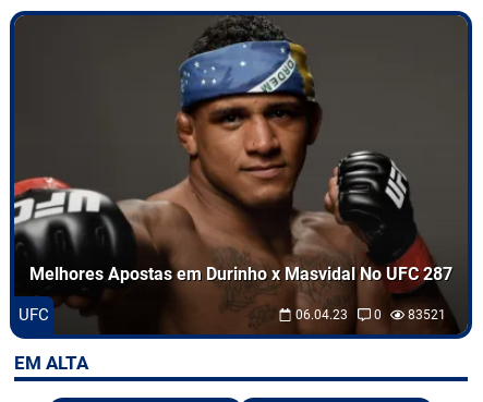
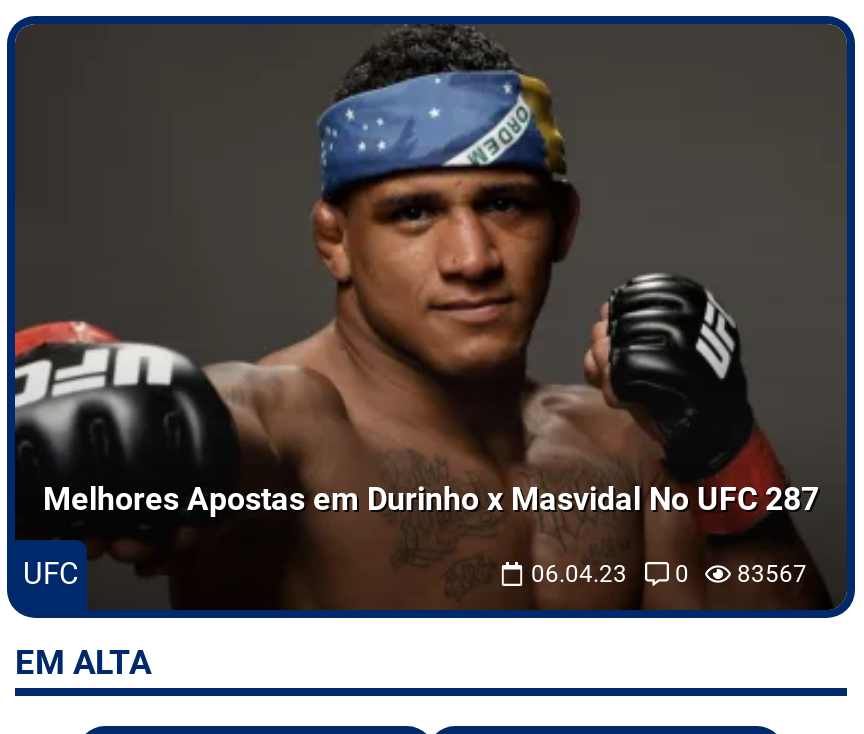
- 06.04.23 0 83521
+ 06.04.23 0 83567
